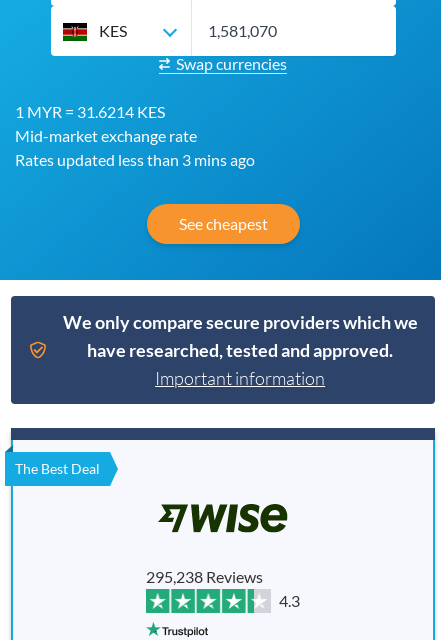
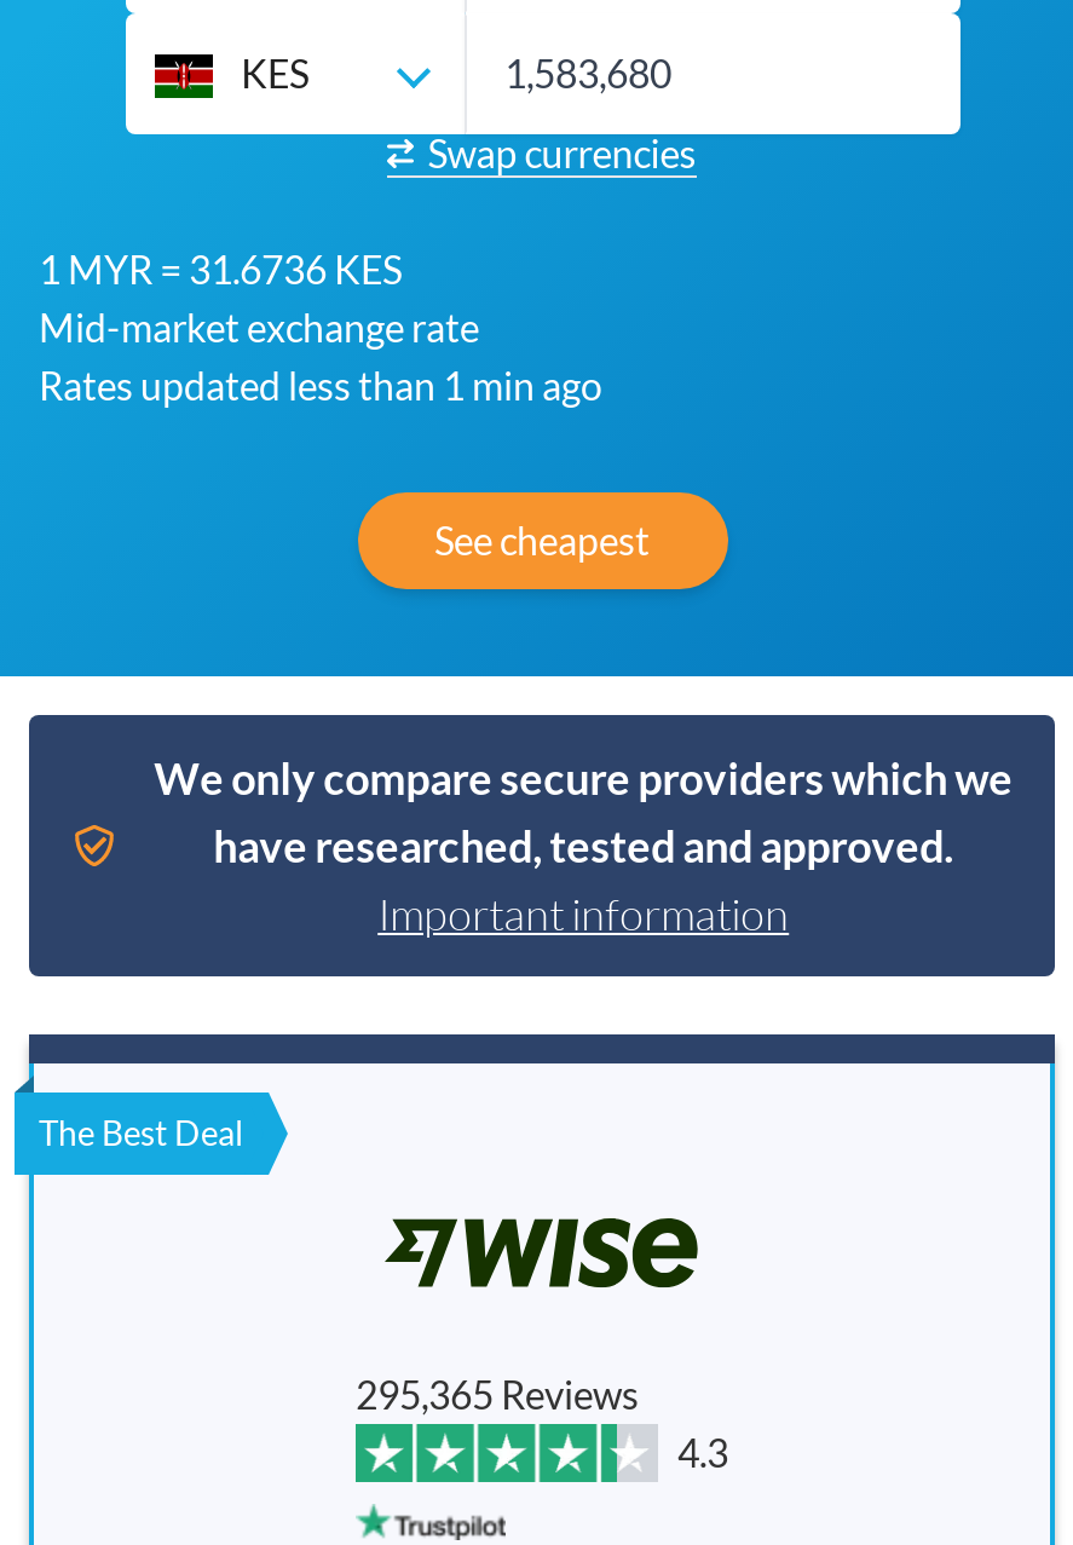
- 1 MYR = 31.6214 KES
+ 1 MYR = 31.6736 KES

- Rates updated less than 3 mins ago
+ Rates updated less than 1 min ago

- 295,238 Reviews
+ 295,365 Reviews
